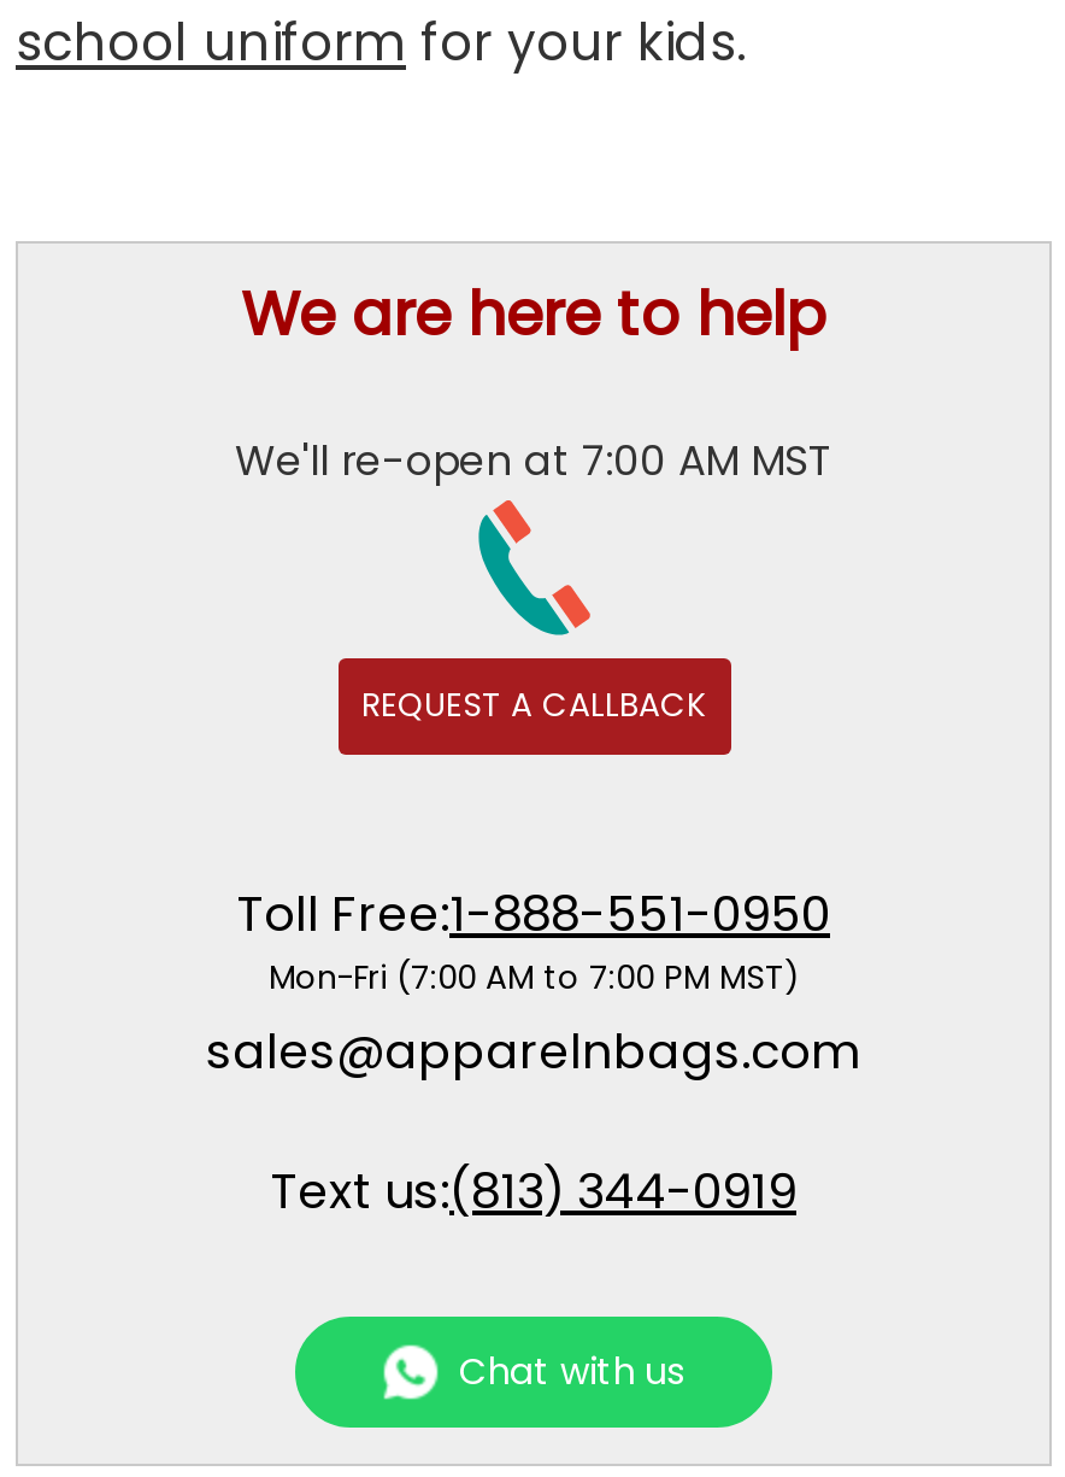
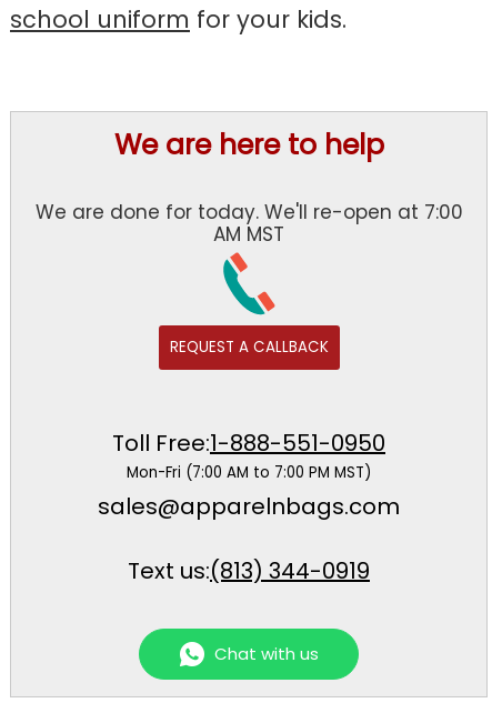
- We'll re-open at 7:00 AM MST
+ We are done for today. We'll re-open at 7:00
+ AM MST
